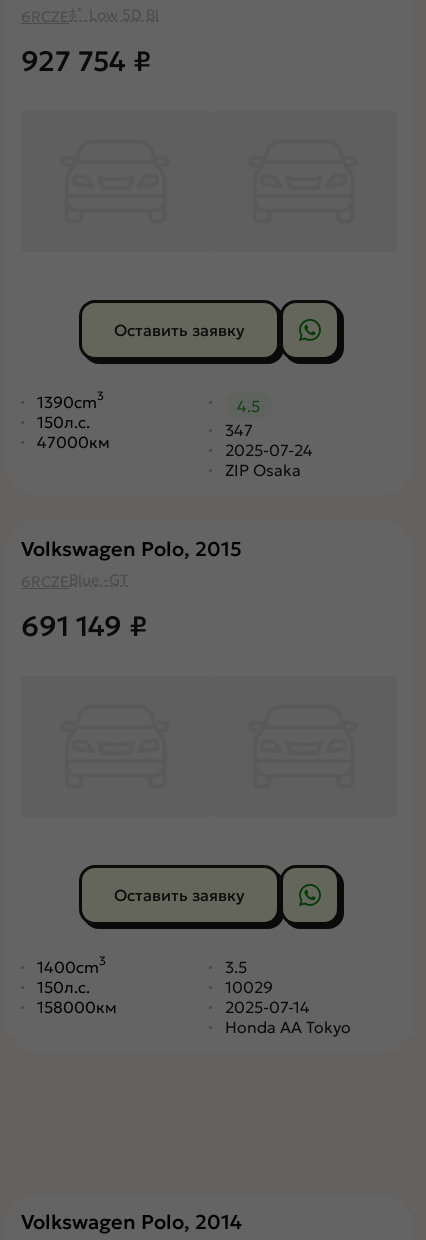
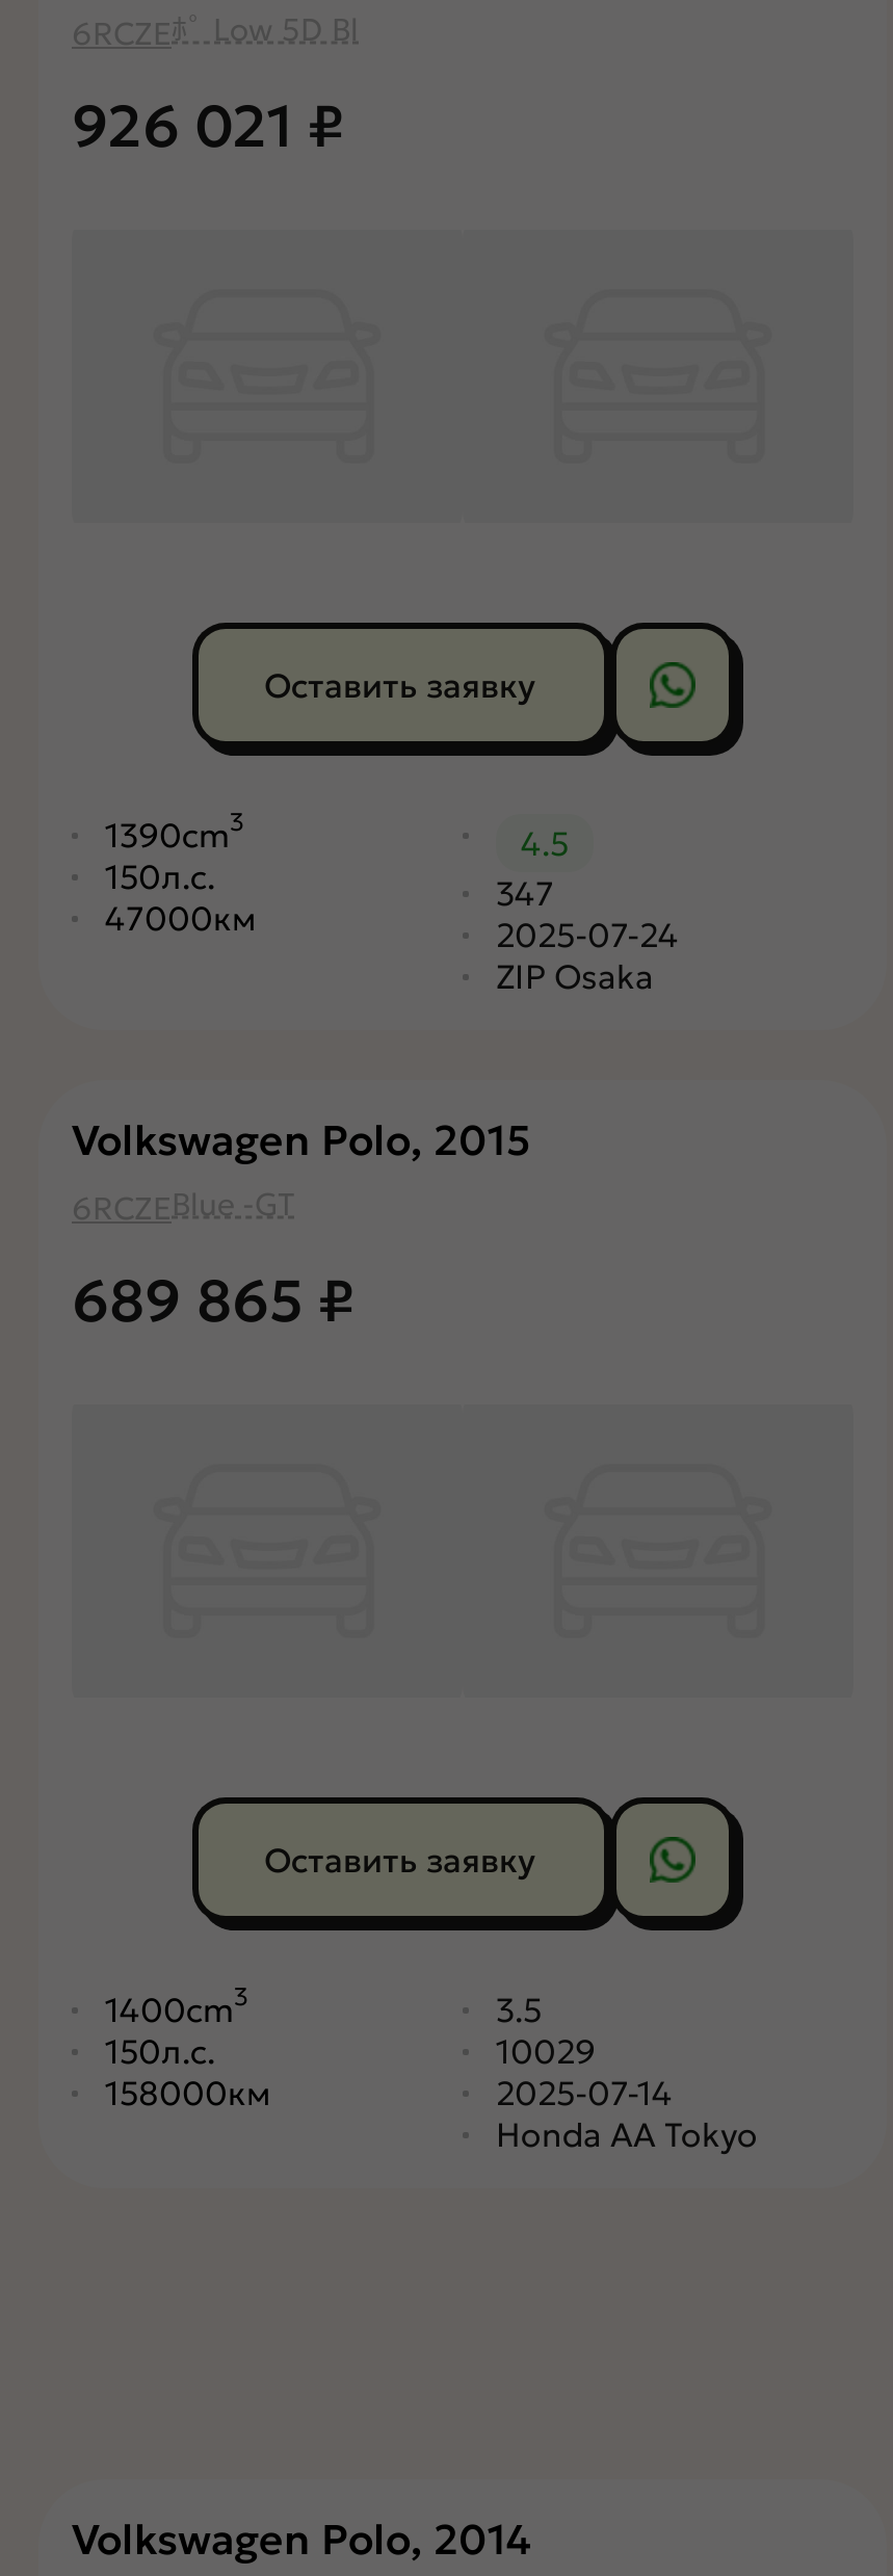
- 927 754 ₽
+ 926 021 ₽

- 691 149 ₽
+ 689 865 ₽
